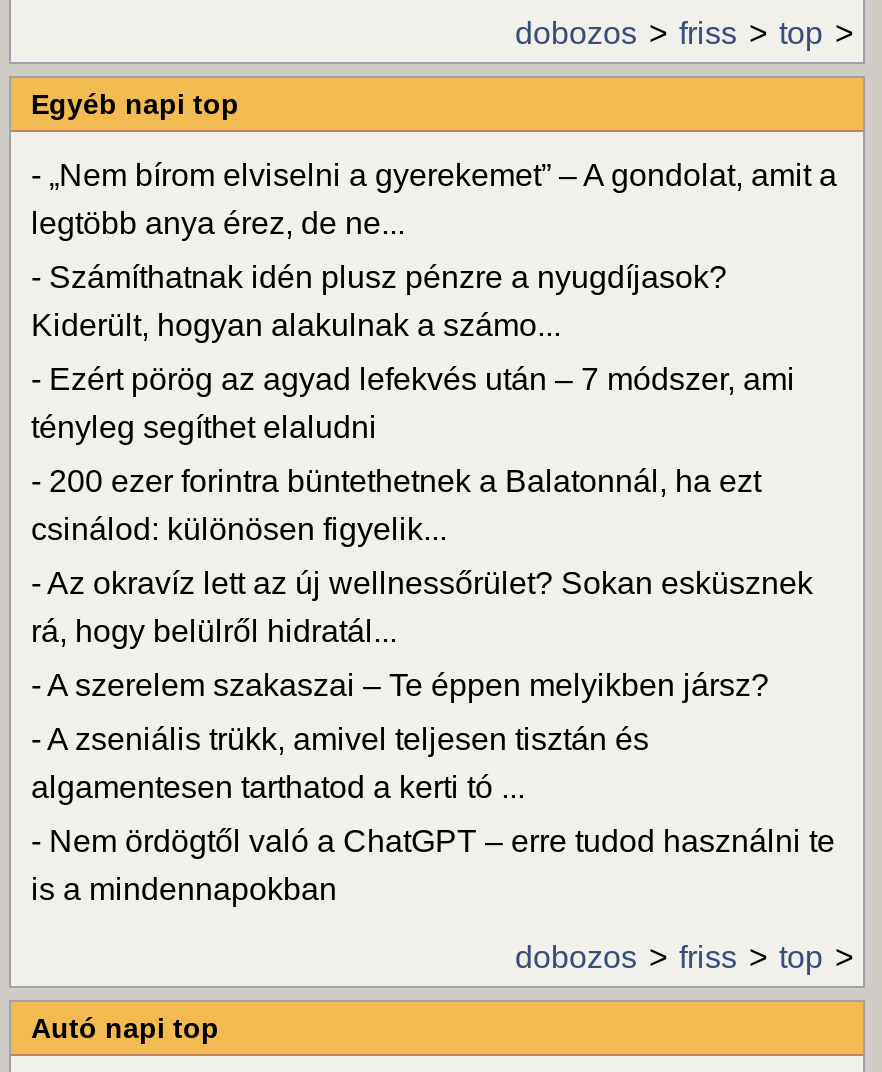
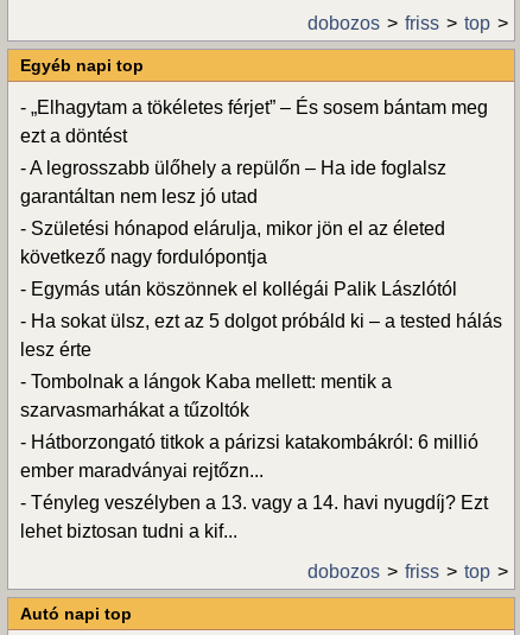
- - „Nem bírom elviselni a gyerekemet” – A gondolat, amit a
- legtöbb anya érez, de ne...
+ - „Elhagytam a tökéletes férjet” – És sosem bántam meg
+ ezt a döntést

- - Számíthatnak idén plusz pénzre a nyugdíjasok?
- Kiderült, hogyan alakulnak a számo...
+ - A legrosszabb ülőhely a repülőn – Ha ide foglalsz
+ garantáltan nem lesz jó utad

- - Ezért pörög az agyad lefekvés után – 7 módszer, ami
- tényleg segíthet elaludni
+ - Születési hónapod elárulja, mikor jön el az életed
+ következő nagy fordulópontja

- - 200 ezer forintra büntethetnek a Balatonnál, ha ezt
- csinálod: különösen figyelik...
+ - Egymás után köszönnek el kollégái Palik Lászlótól

- - Az okravíz lett az új wellnessőrület? Sokan esküsznek
- rá, hogy belülről hidratál...
+ - Ha sokat ülsz, ezt az 5 dolgot próbáld ki – a tested hálás
+ lesz érte

- - A szerelem szakaszai – Te éppen melyikben jársz?
+ - Tombolnak a lángok Kaba mellett: mentik a
+ szarvasmarhákat a tűzoltók

- - A zseniális trükk, amivel teljesen tisztán és
- algamentesen tarthatod a kerti tó ...
+ - Hátborzongató titkok a párizsi katakombákról: 6 millió
+ ember maradványai rejtőzn...

- - Nem ördögtől való a ChatGPT – erre tudod használni te
- is a mindennapokban
+ - Tényleg veszélyben a 13. vagy a 14. havi nyugdíj? Ezt
+ lehet biztosan tudni a kif...
